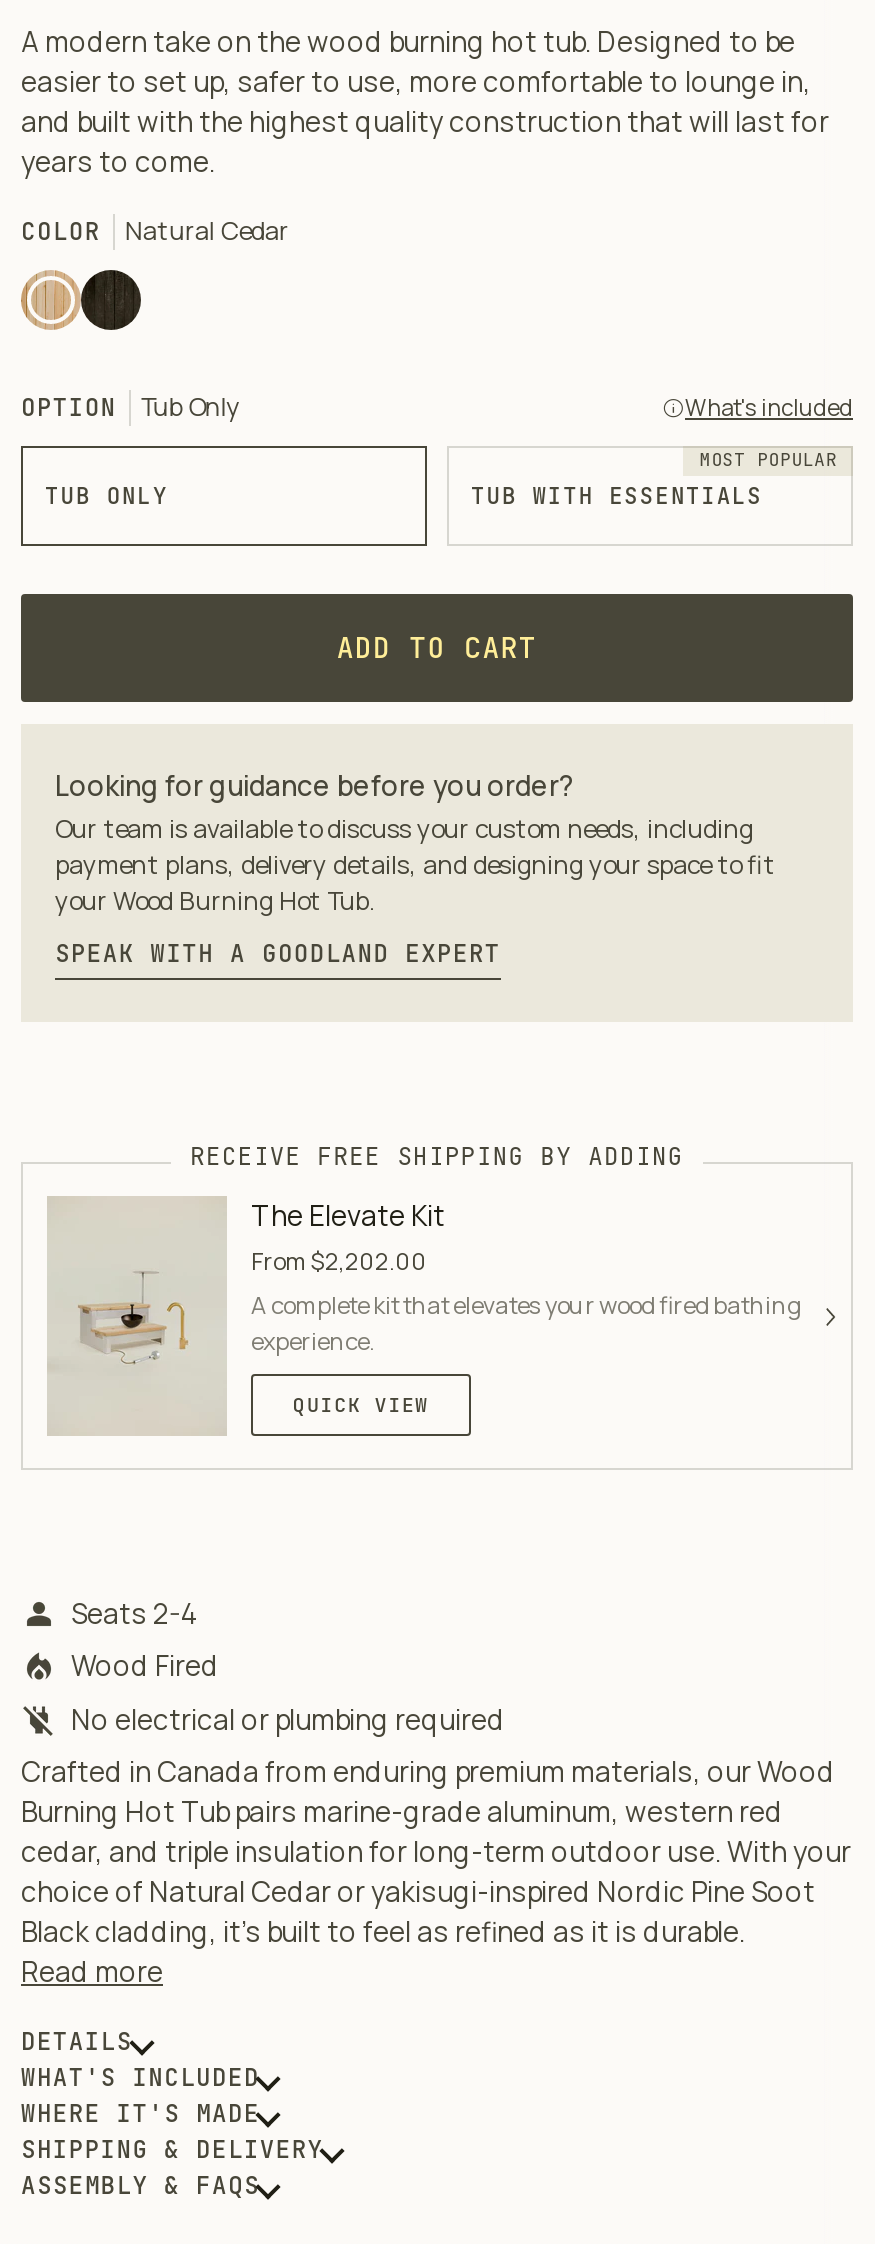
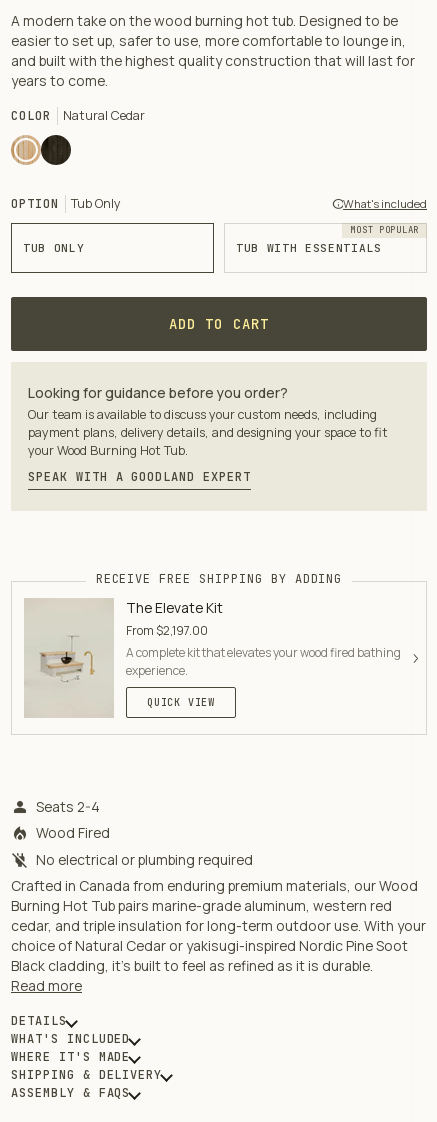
- From $2,202.00
+ From $2,197.00
